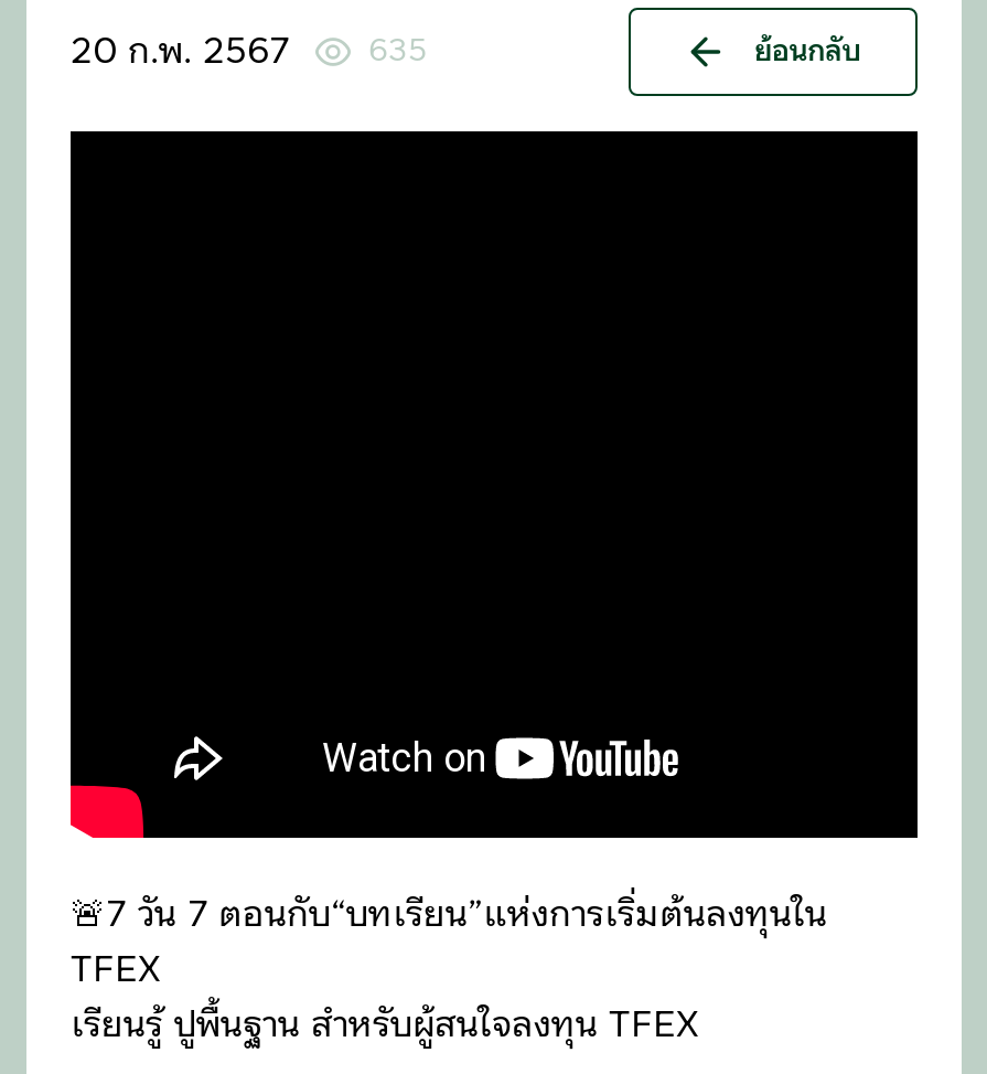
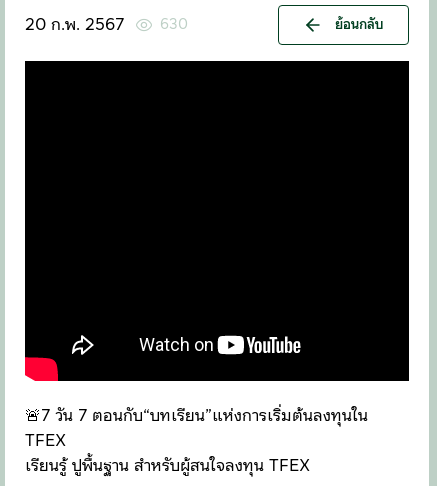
- 20 ก.พ. 2567 635
+ 20 ก.พ. 2567 630
